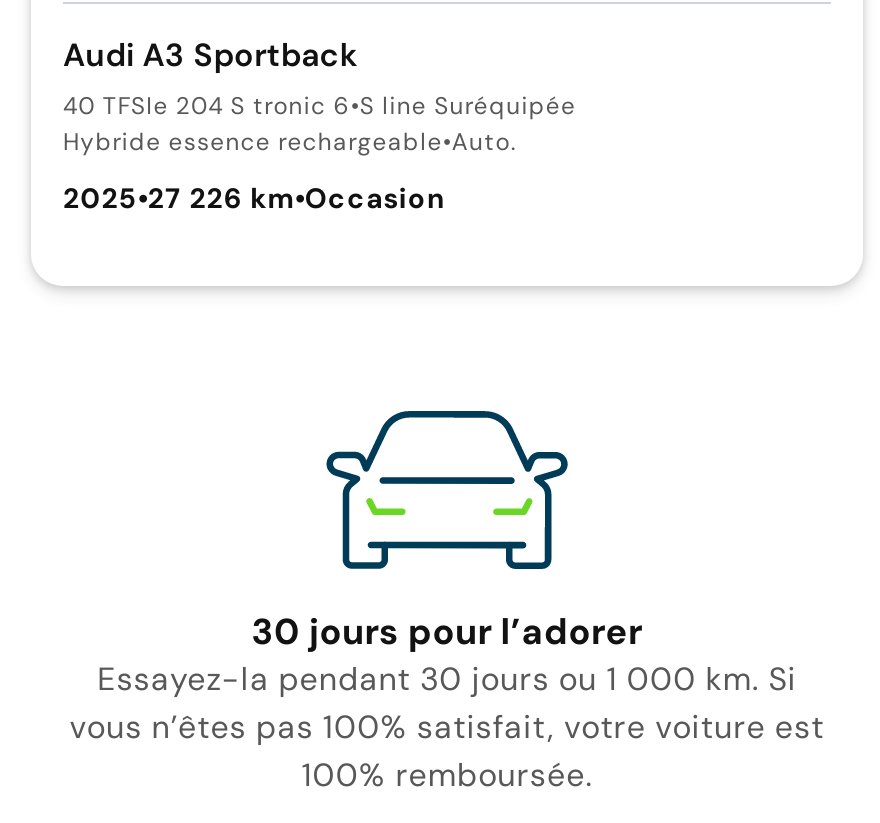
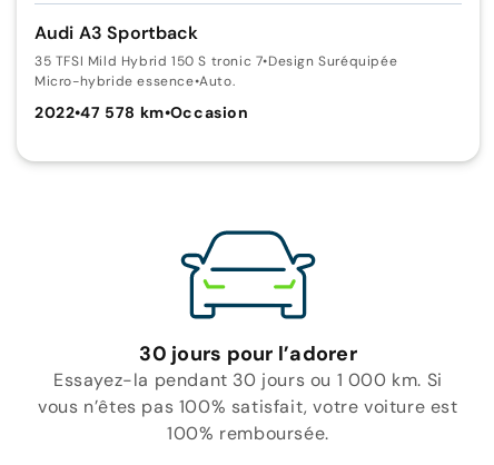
- 40 TFSIe 204 S tronic 6•S line Suréquipée
- Hybride essence rechargeable•Auto.
- 2025•27 226 km•Occasion
+ 35 TFSI Mild Hybrid 150 S tronic 7•Design Suréquipée
+ Micro-hybride essence•Auto.
+ 2022•47 578 km•Occasion
